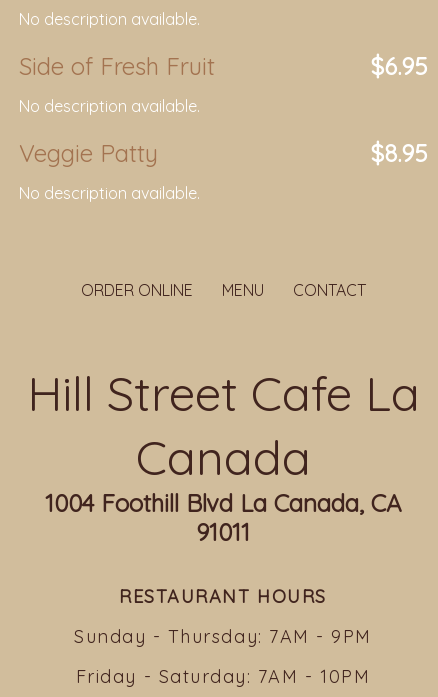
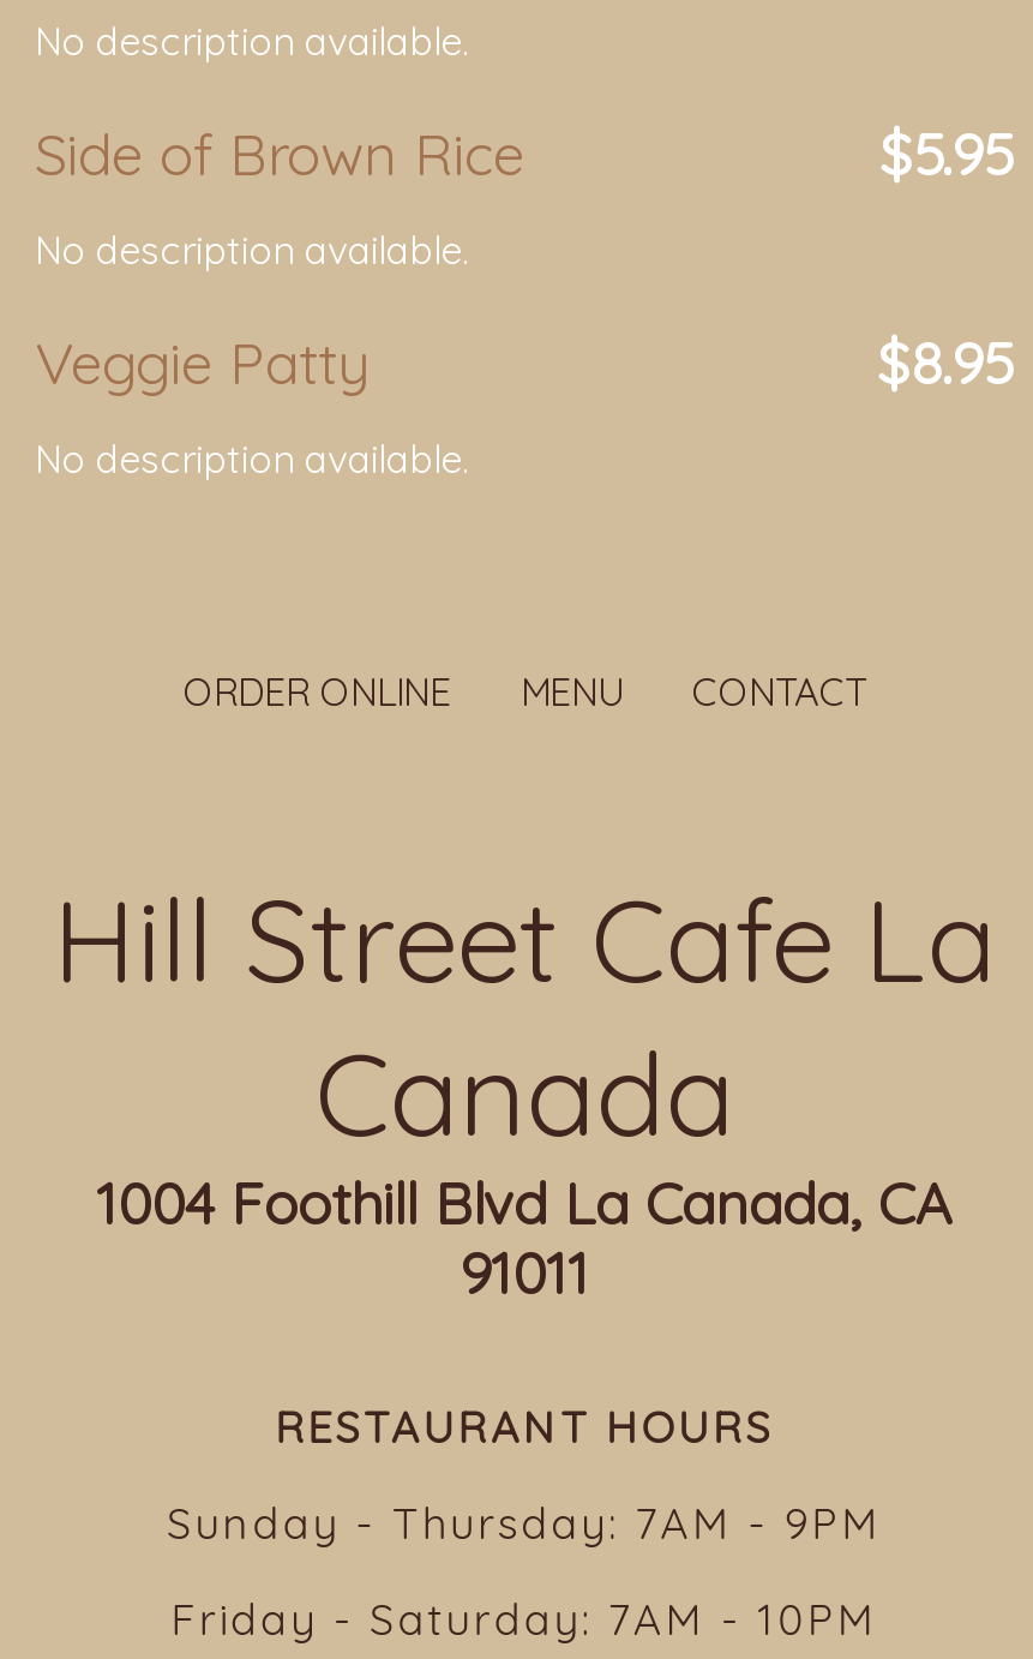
- Side of Fresh Fruit
+ Side of Brown Rice

- $6.95
+ $5.95
